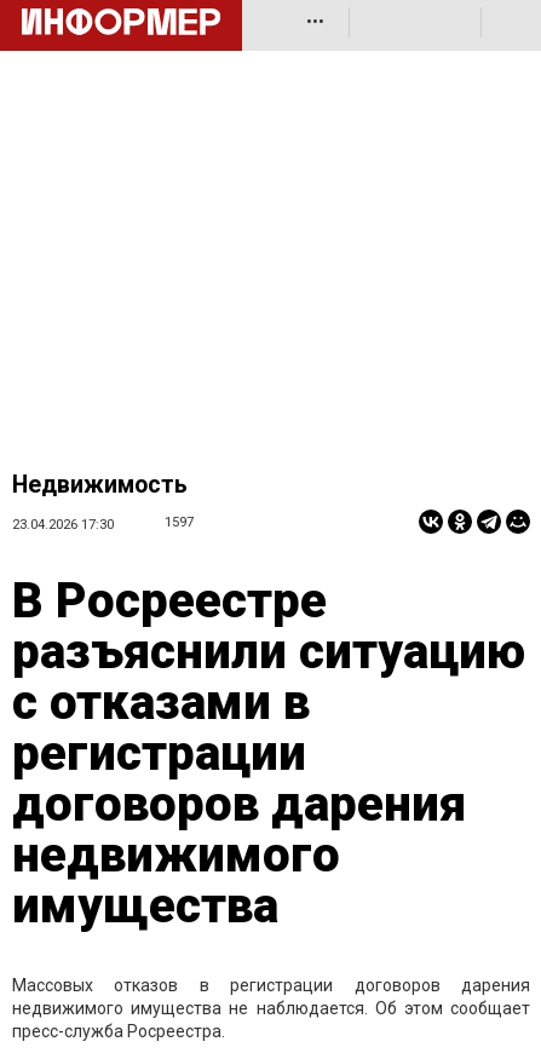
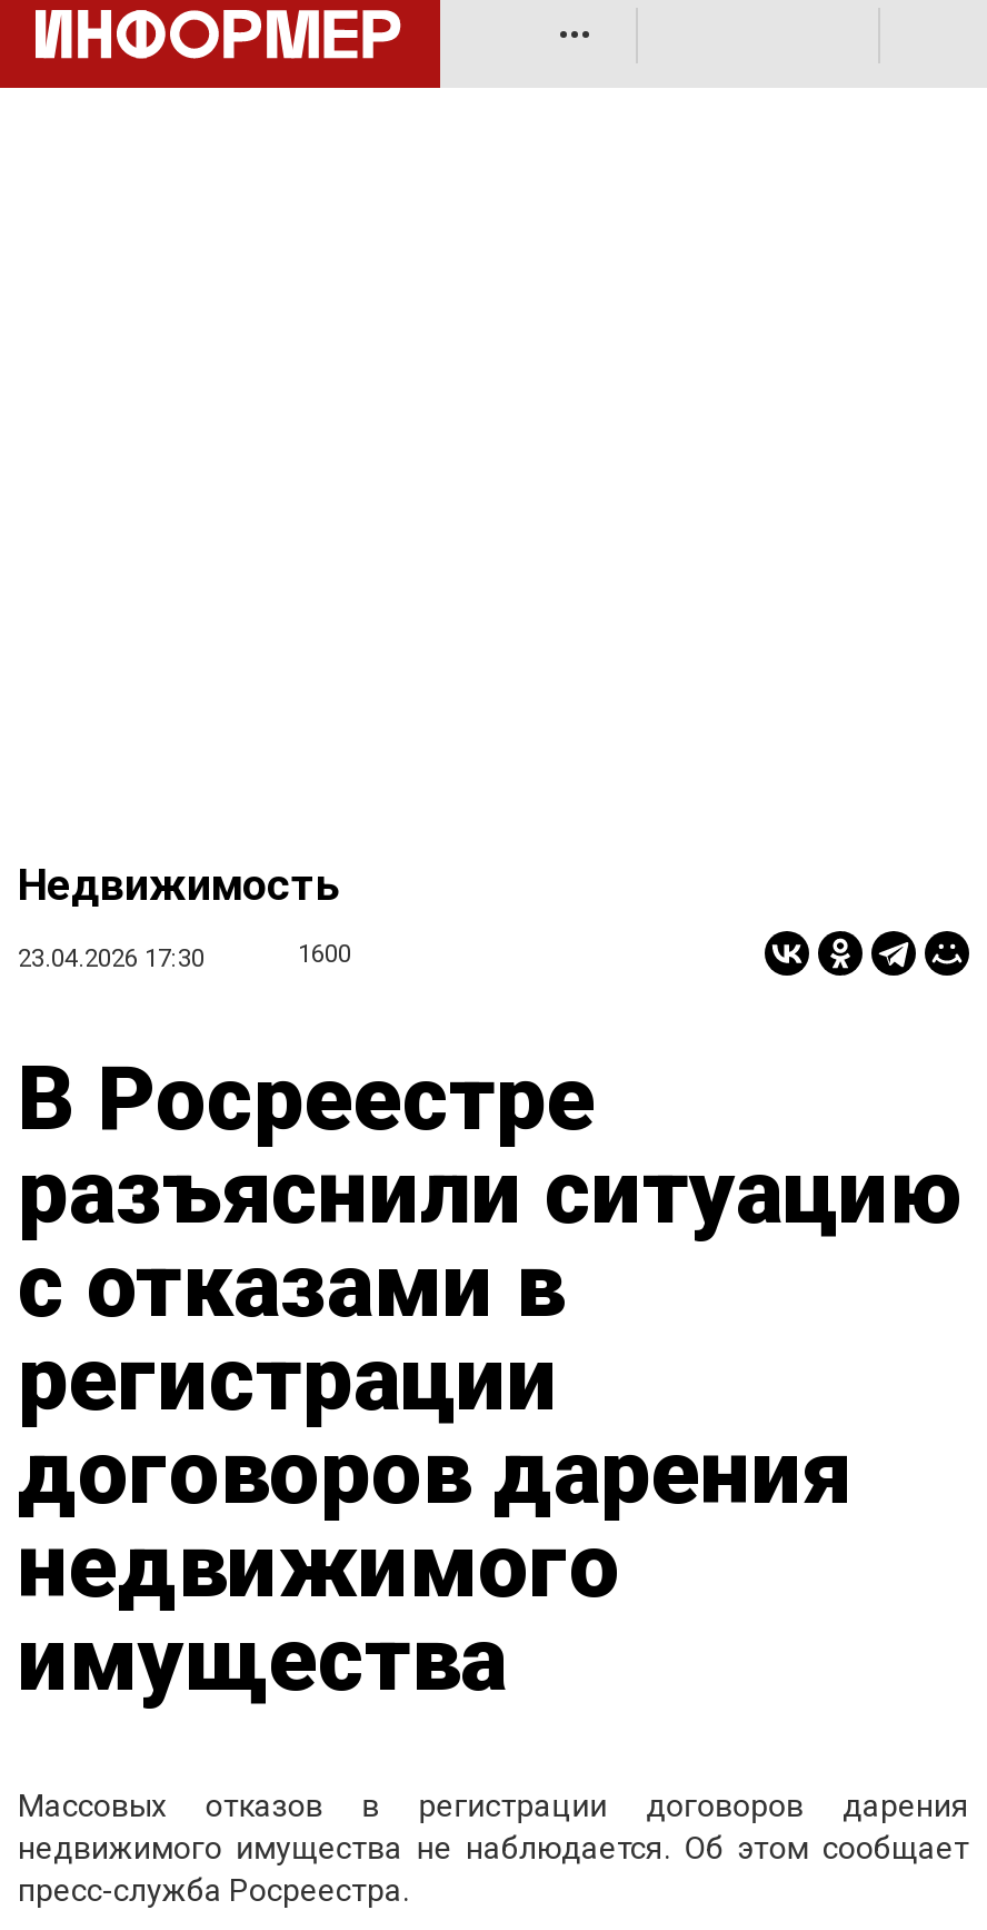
- 1597
+ 1600
